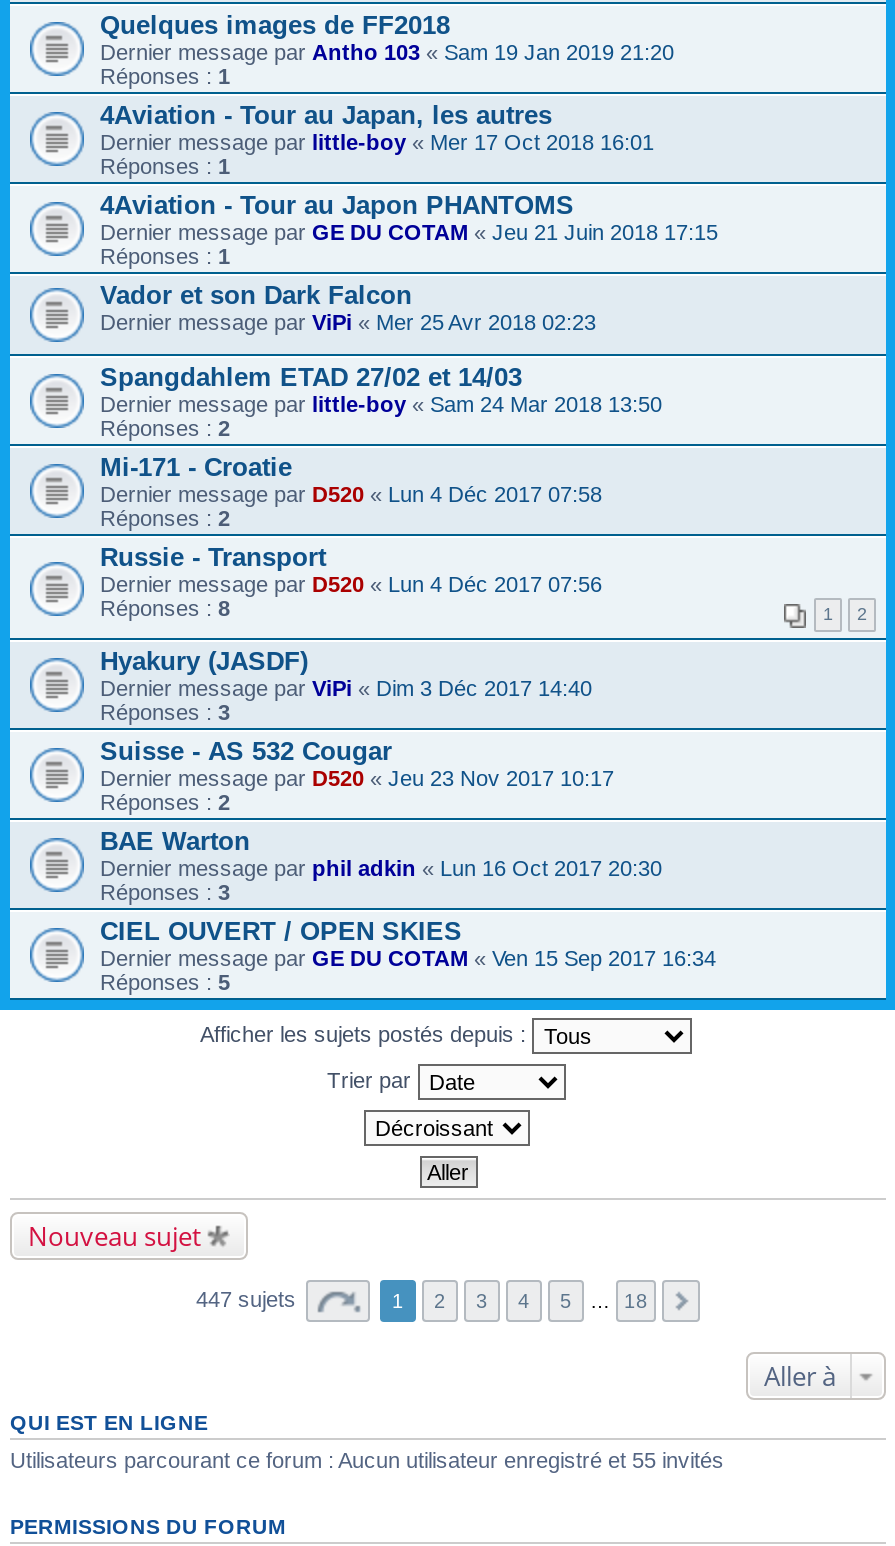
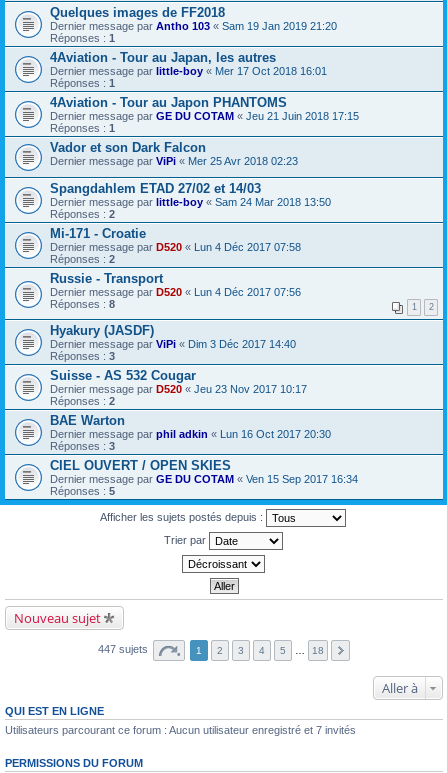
- Utilisateurs parcourant ce forum : Aucun utilisateur enregistré et 55 invités
+ Utilisateurs parcourant ce forum : Aucun utilisateur enregistré et 7 invités
